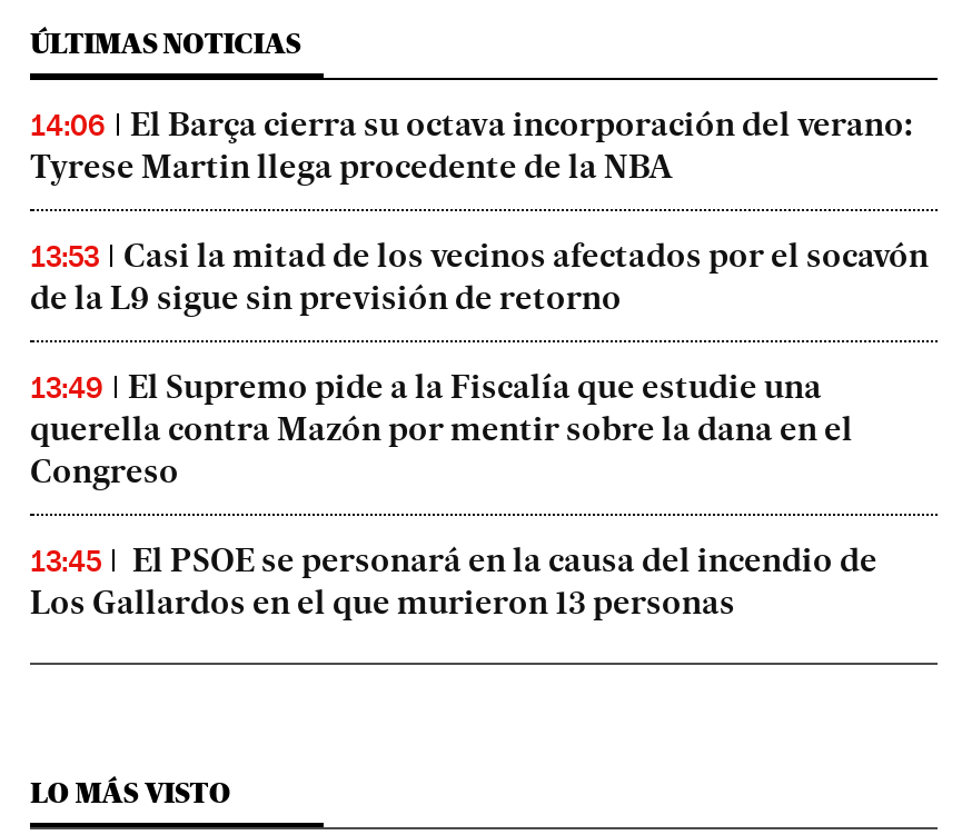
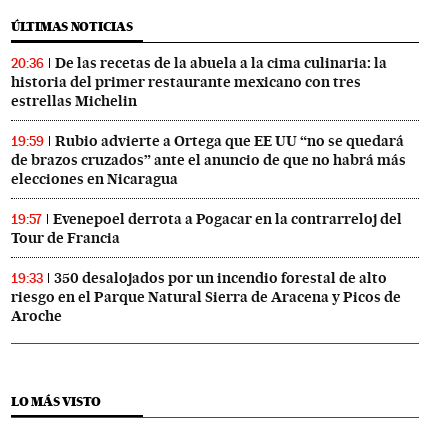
- 14:06
- El Barça cierra su octava incorporación del verano:
- Tyrese Martin llega procedente de la NBA
+ 20:36
+ De las recetas de la abuela a la cima culinaria: la
+ historia del primer restaurante mexicano con tres
+ estrellas Michelin

- 13:53
- Casi la mitad de los vecinos afectados por el socavón
- de la L9 sigue sin previsión de retorno
+ 19:59
+ Rubio advierte a Ortega que EE UU “no se quedará
+ de brazos cruzados” ante el anuncio de que no habrá más
+ elecciones en Nicaragua

- 13:49
- El Supremo pide a la Fiscalía que estudie una
- querella contra Mazón por mentir sobre la dana en el
- Congreso
+ 19:57
+ Evenepoel derrota a Pogacar en la contrarreloj del
+ Tour de Francia

- 13:45
- El PSOE se personará en la causa del incendio de
- Los Gallardos en el que murieron 13 personas
+ 19:33
+ 350 desalojados por un incendio forestal de alto
+ riesgo en el Parque Natural Sierra de Aracena y Picos de
+ Aroche
